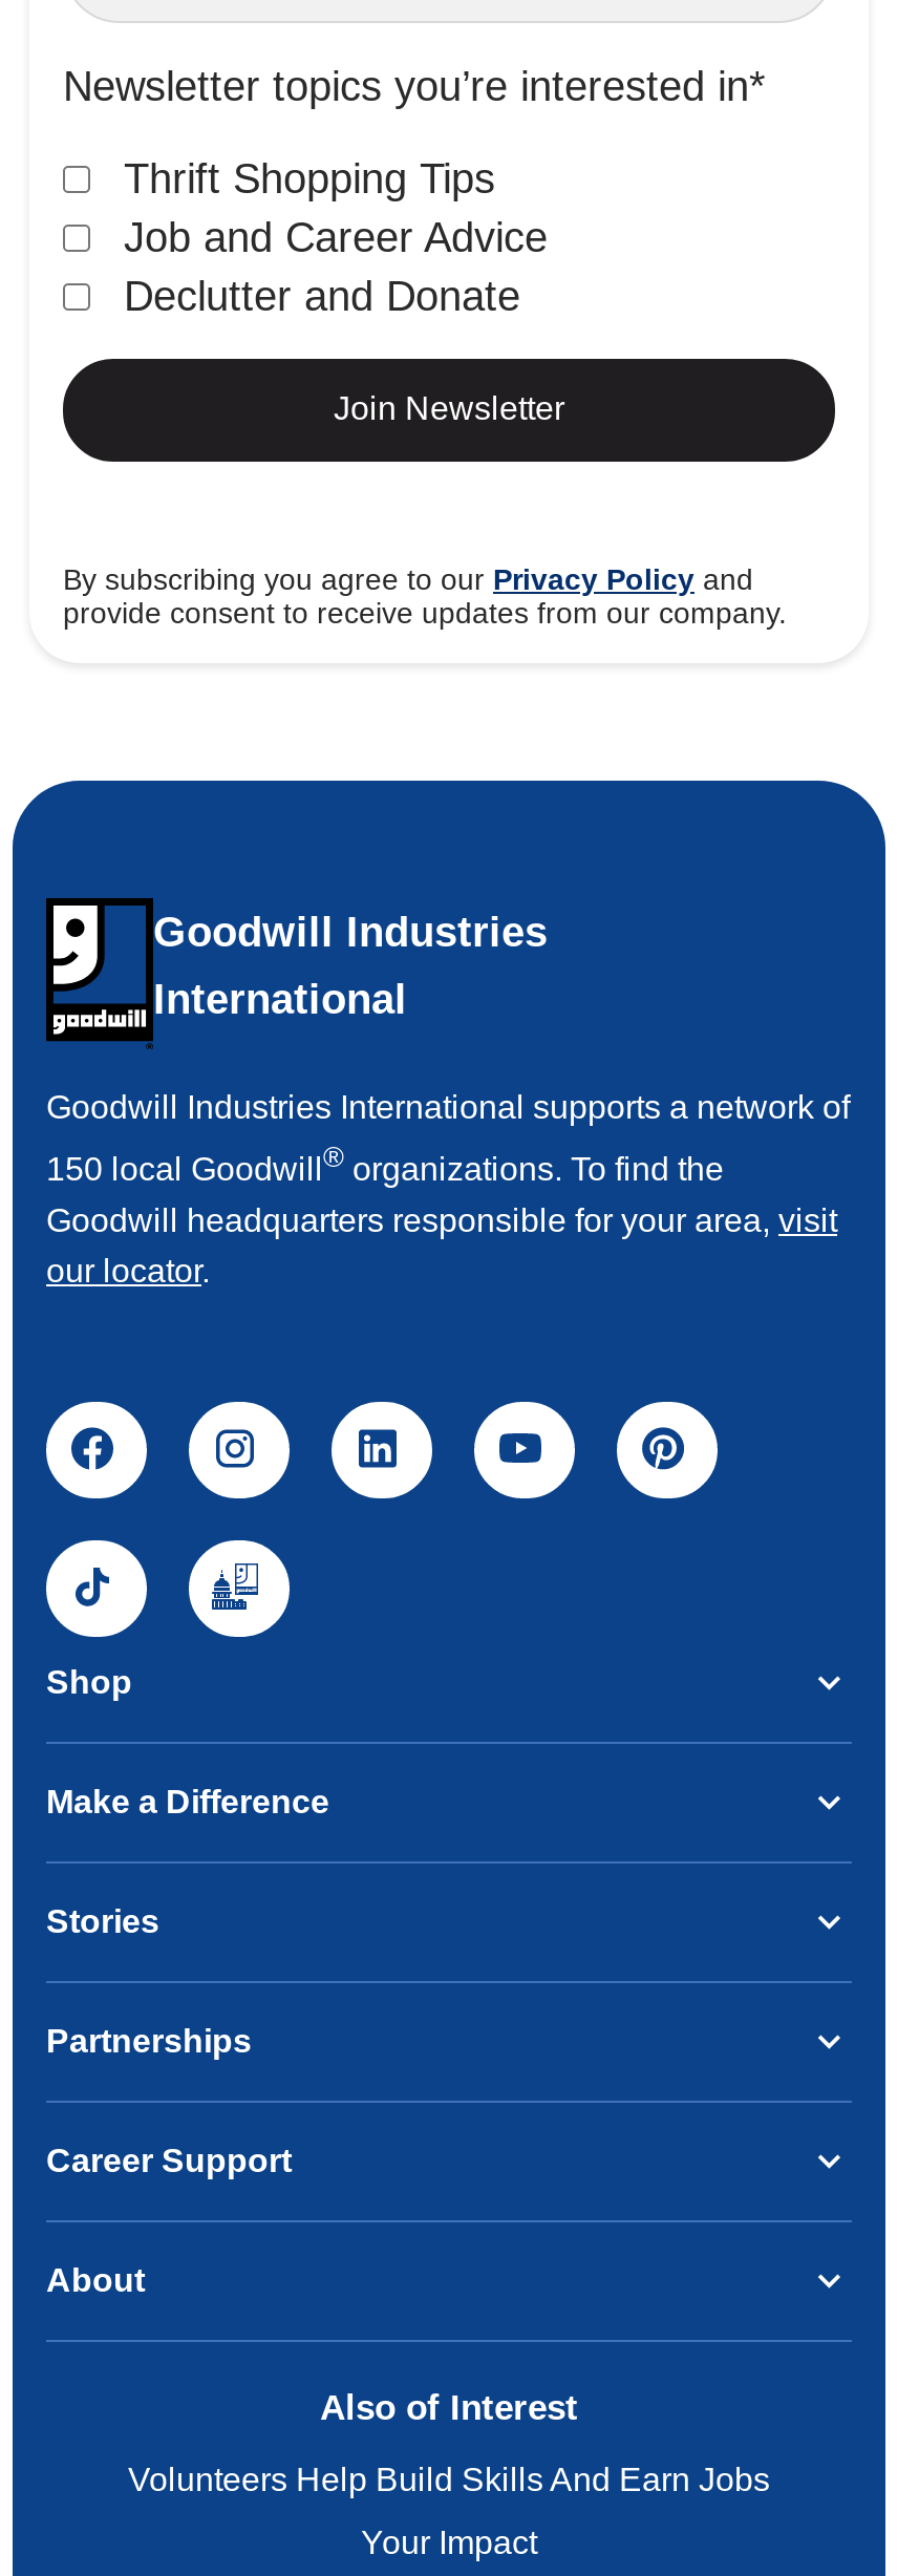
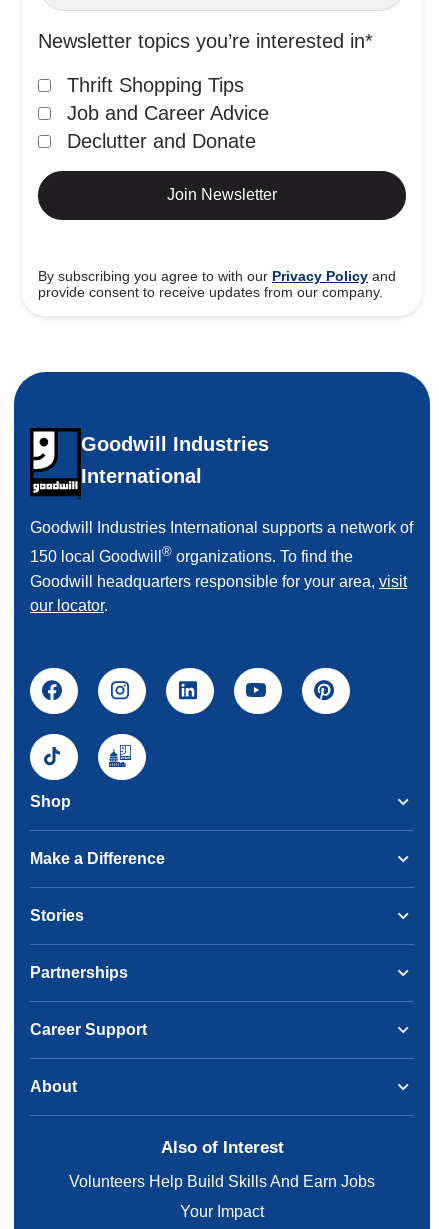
- By subscribing you agree to our Privacy Policy and
+ By subscribing you agree to with our Privacy Policy and
